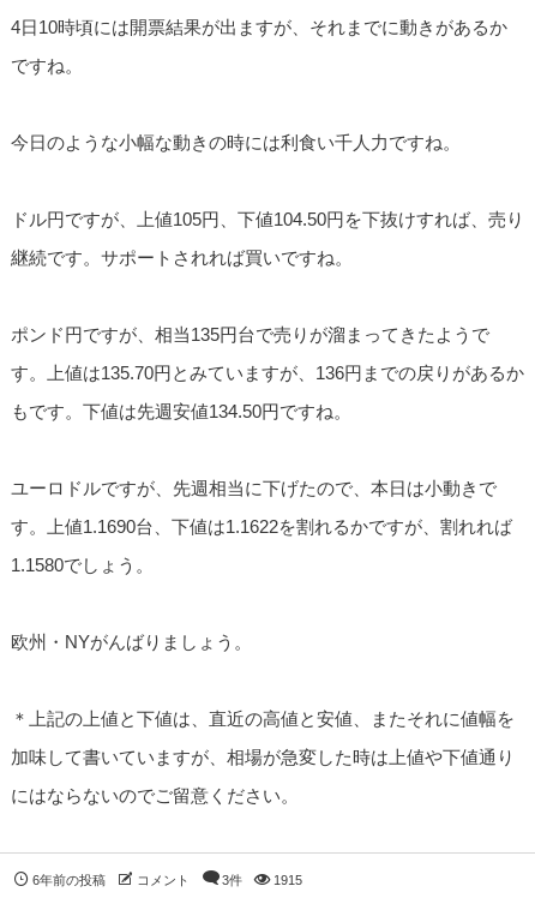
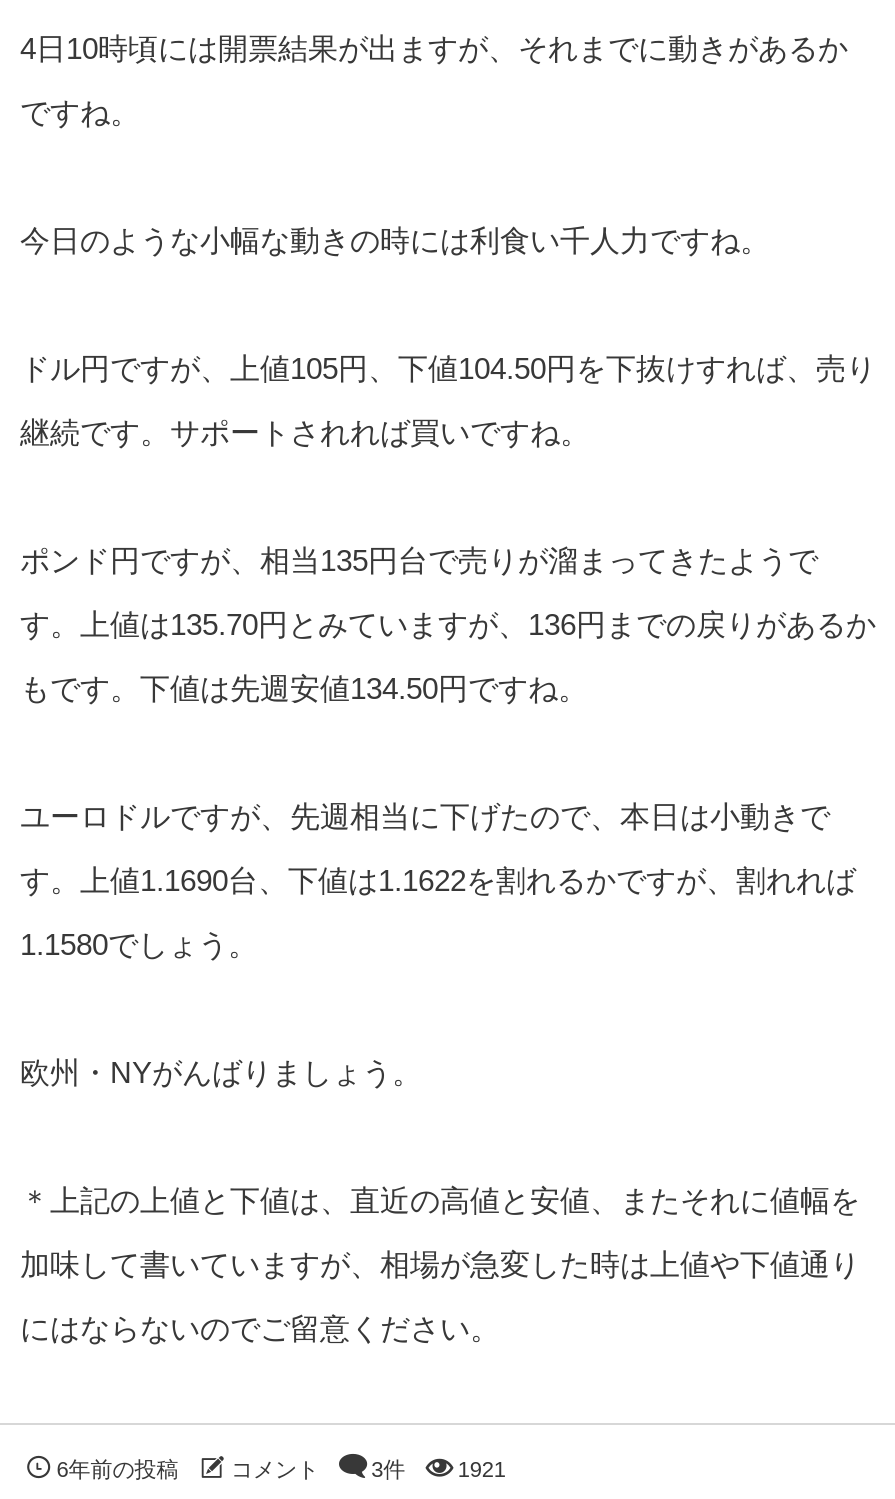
- 1915
+ 1921
